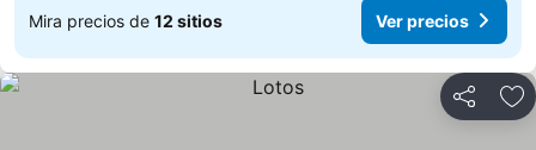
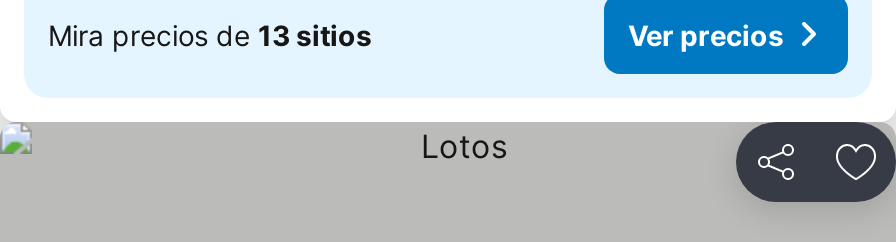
- Mira precios de 12 sitios
+ Mira precios de 13 sitios
